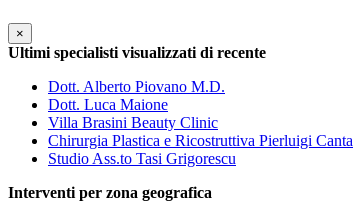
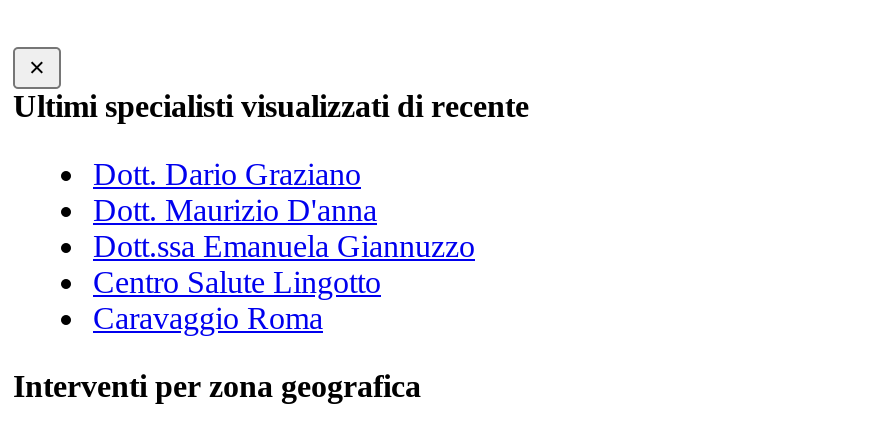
- Dott. Alberto Piovano M.D.
- Dott. Luca Maione
- Villa Brasini Beauty Clinic
- Chirurgia Plastica e Ricostruttiva Pierluigi Canta
- Studio Ass.to Tasi Grigorescu
+ Dott. Dario Graziano
+ Dott. Maurizio D'anna
+ Dott.ssa Emanuela Giannuzzo
+ Centro Salute Lingotto
+ Caravaggio Roma
